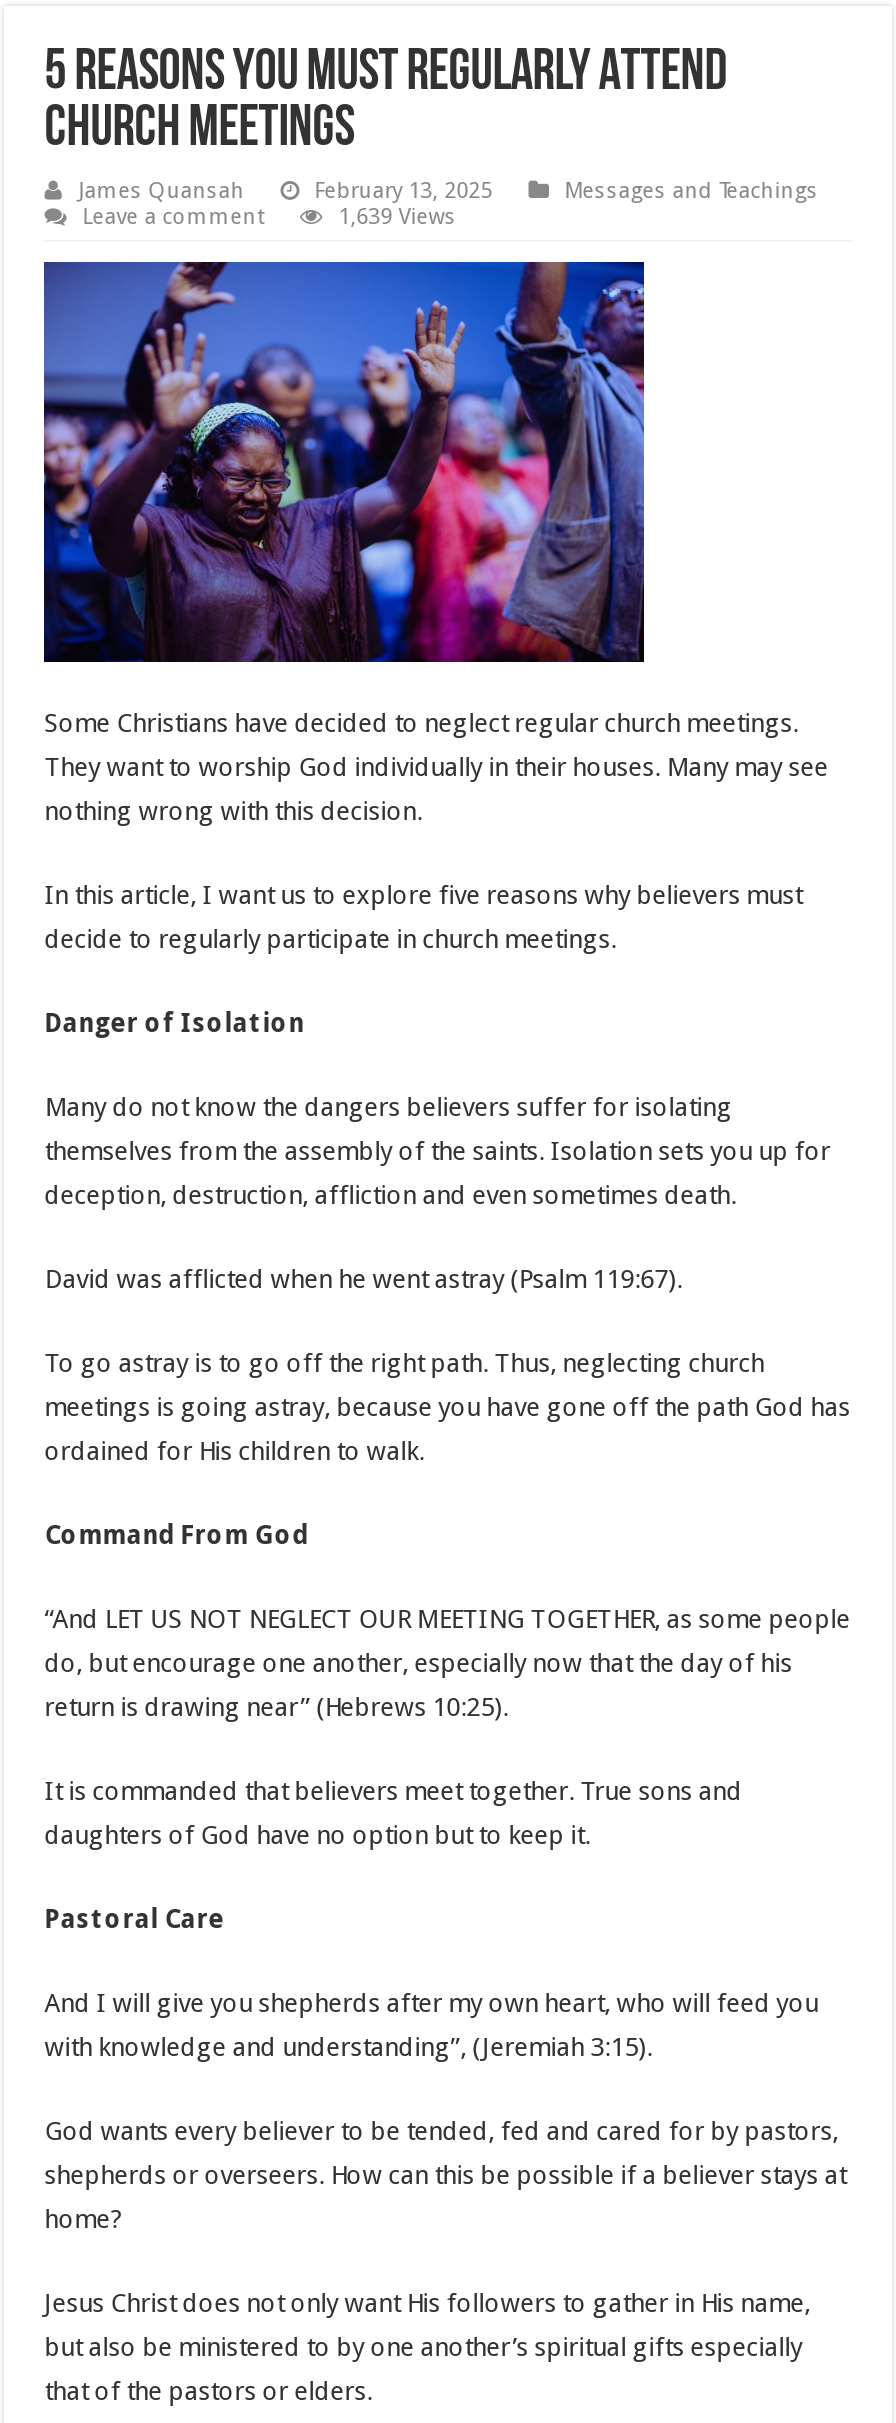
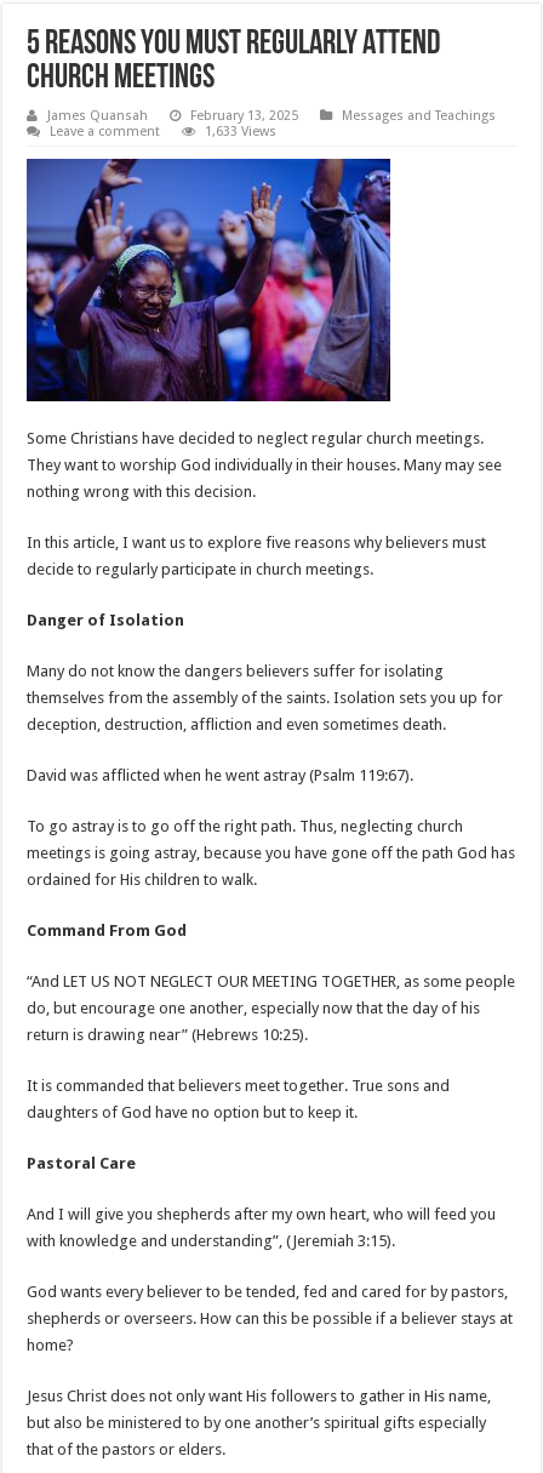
- 1,639 Views
+ 1,633 Views
